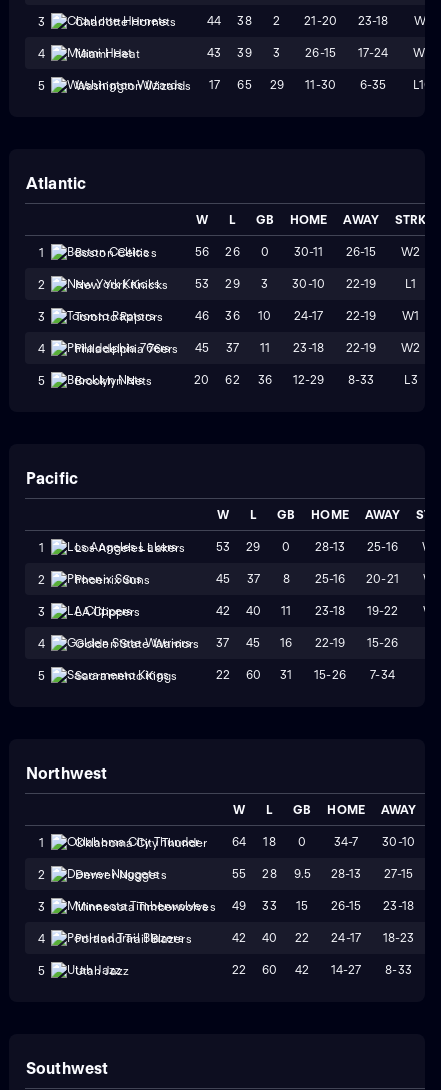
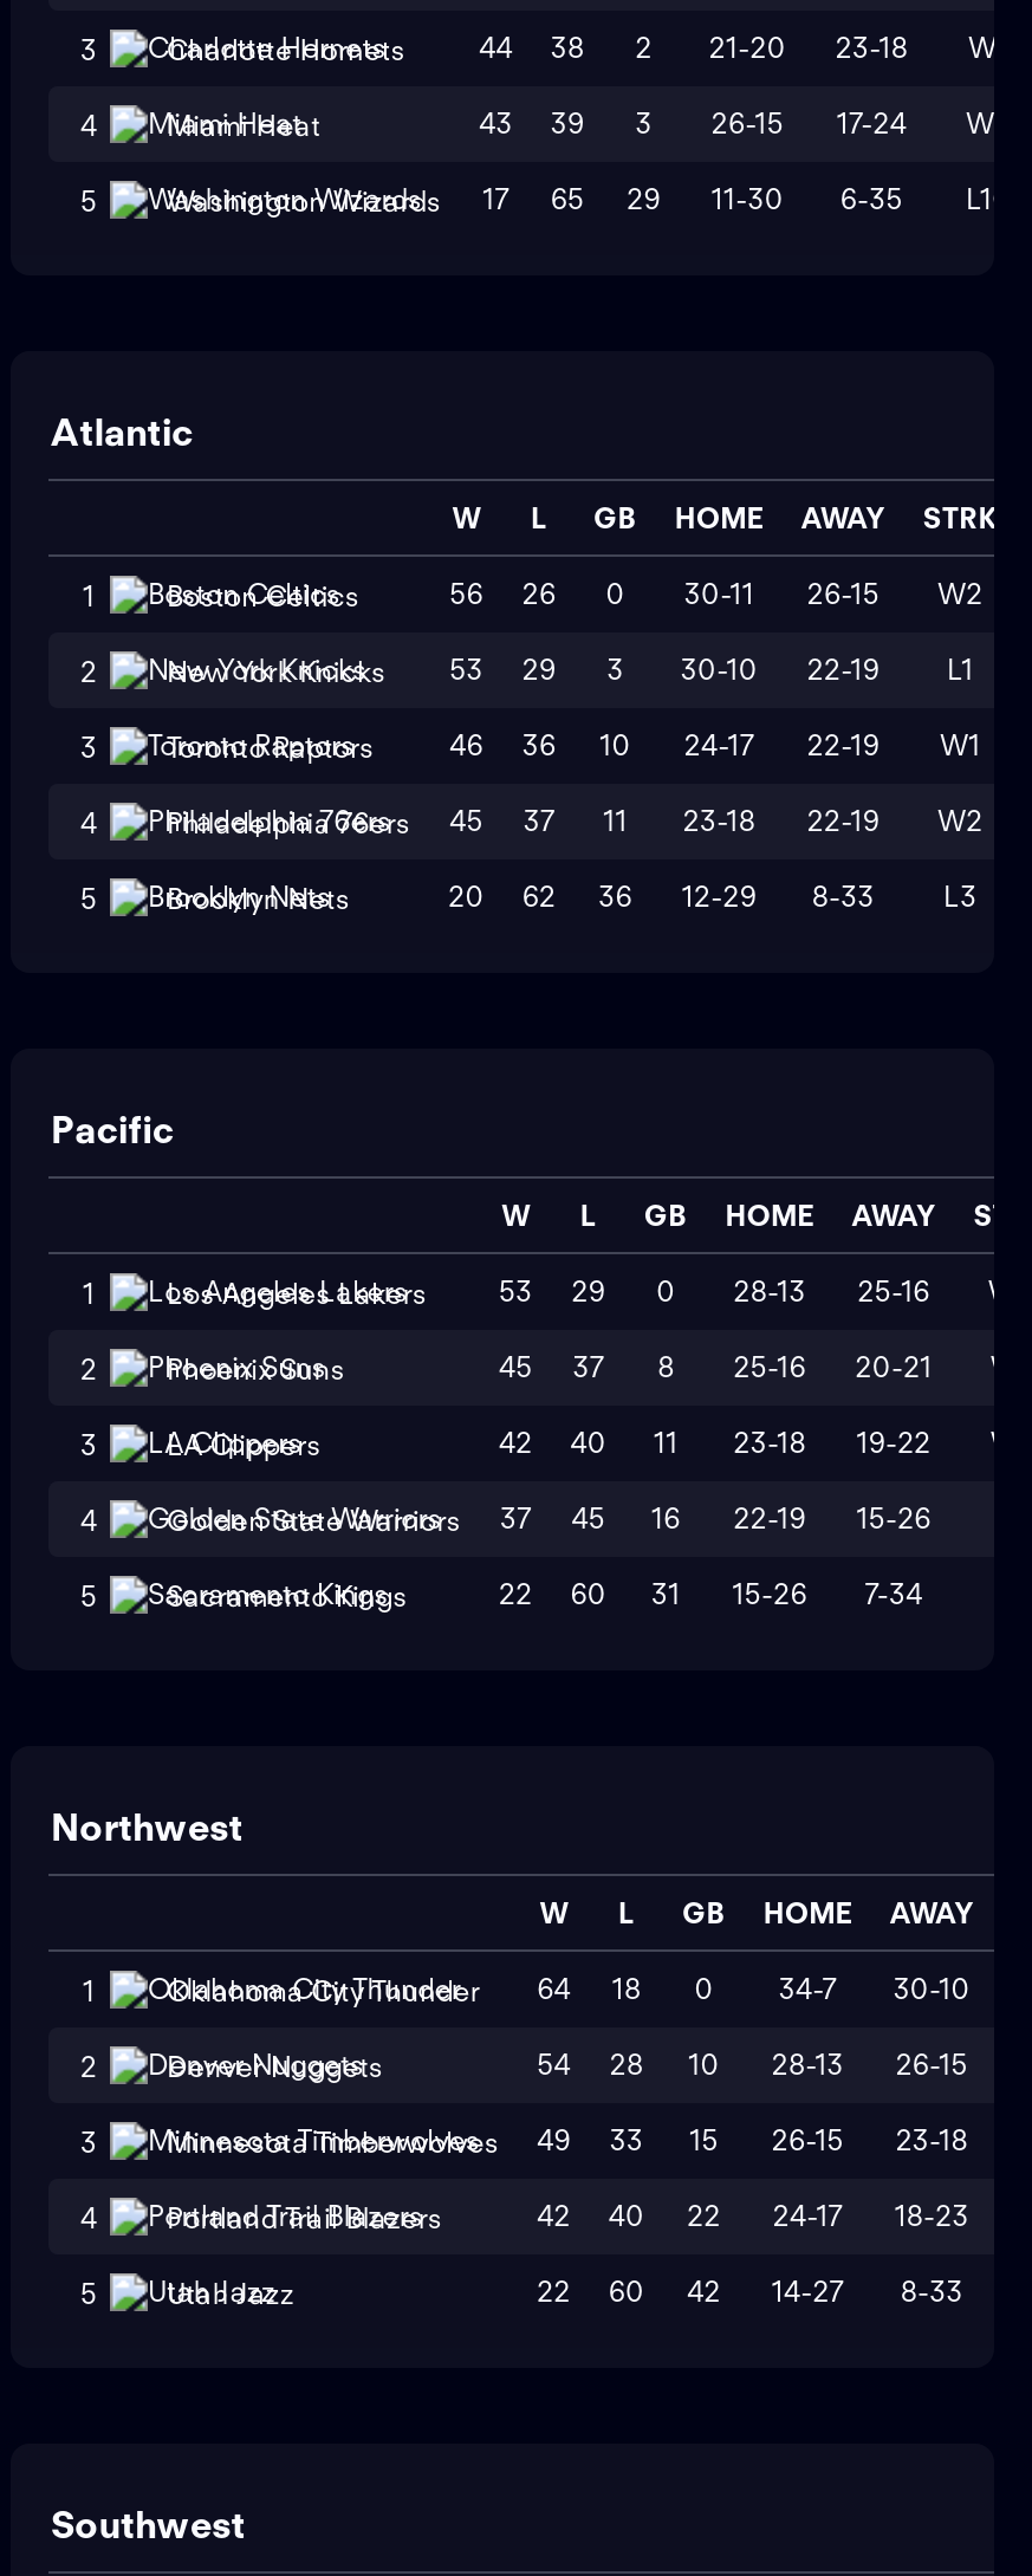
- 55
+ 54

- 9.5
+ 10

- 27-15
+ 26-15
